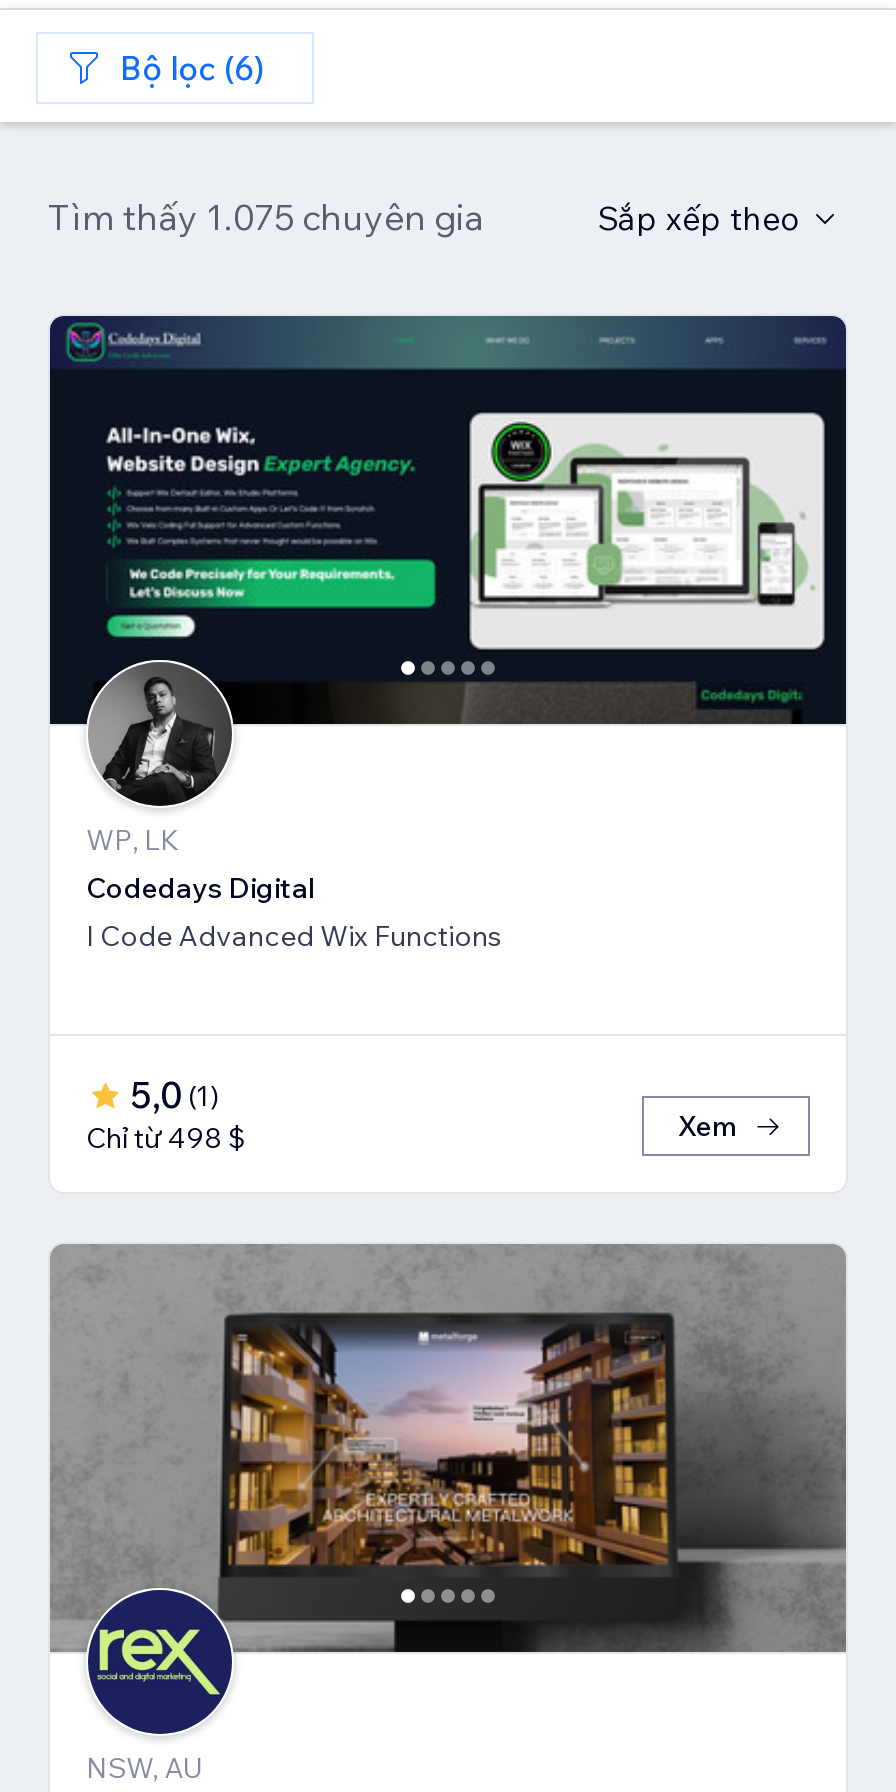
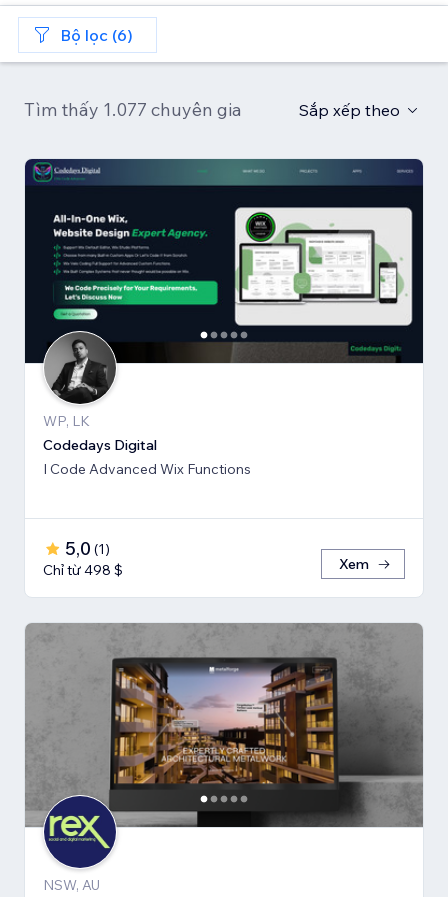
- Tìm thấy 1.075 chuyên gia
+ Tìm thấy 1.077 chuyên gia
